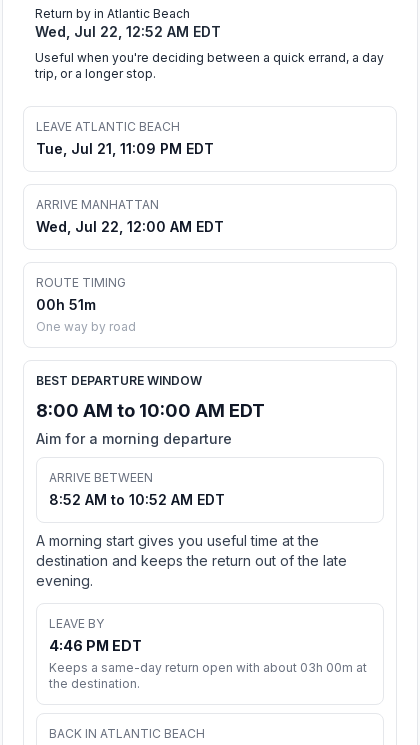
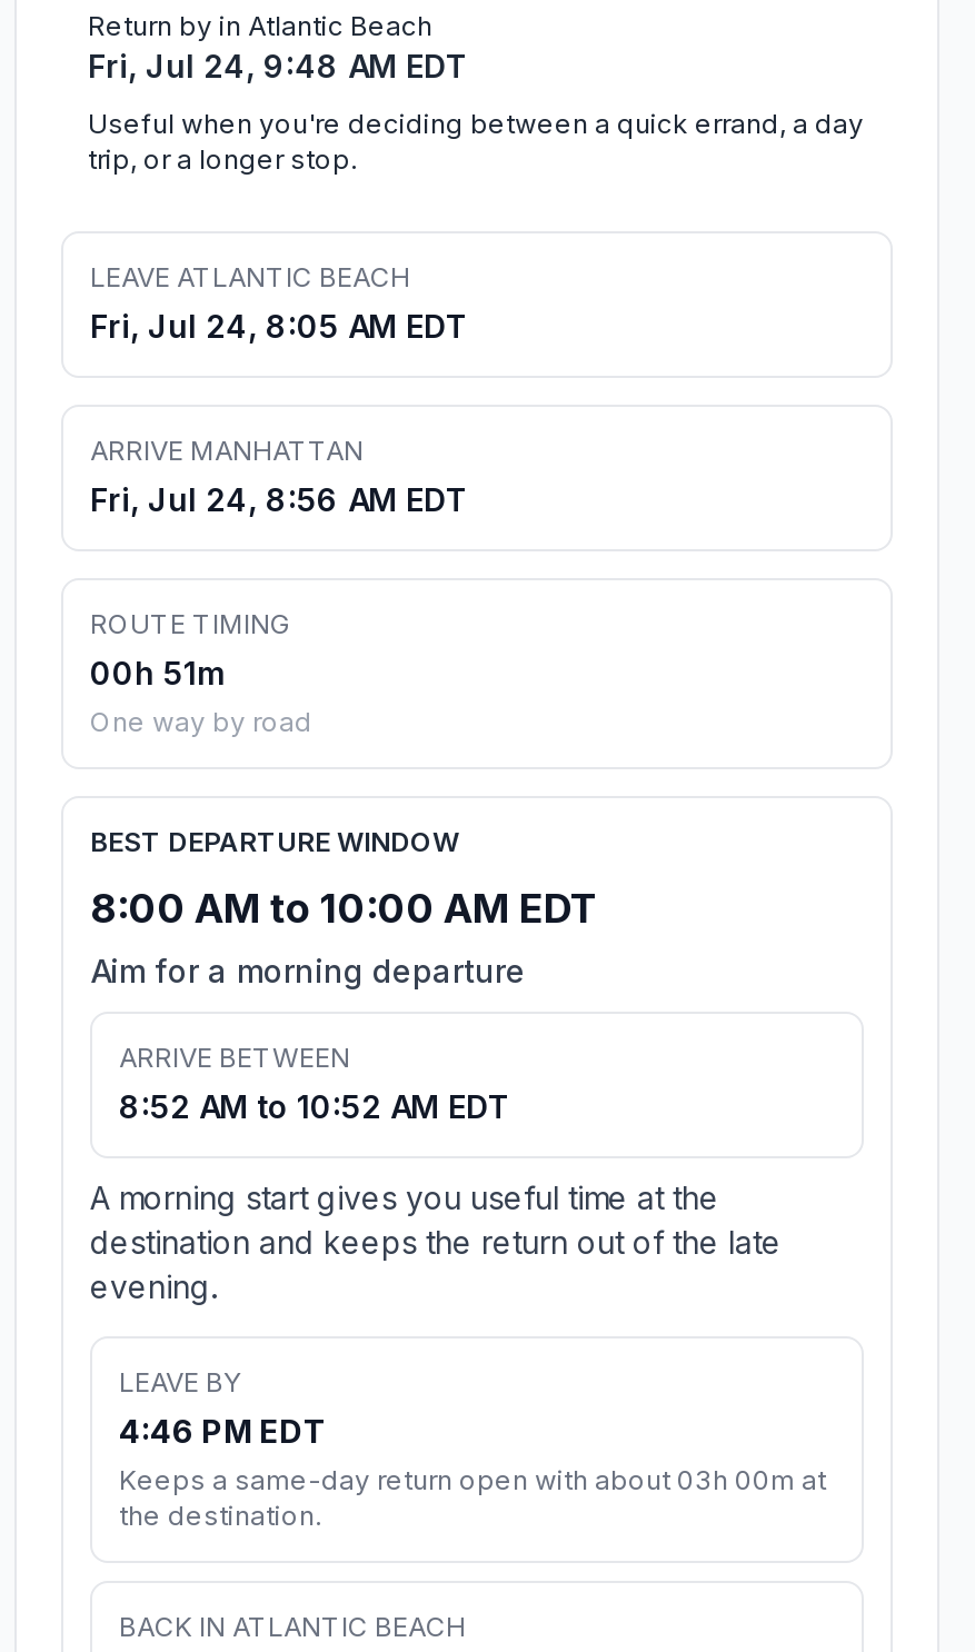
- Wed, Jul 22, 12:52 AM EDT
+ Fri, Jul 24, 9:48 AM EDT

- Tue, Jul 21, 11:09 PM EDT
+ Fri, Jul 24, 8:05 AM EDT

- Wed, Jul 22, 12:00 AM EDT
+ Fri, Jul 24, 8:56 AM EDT
